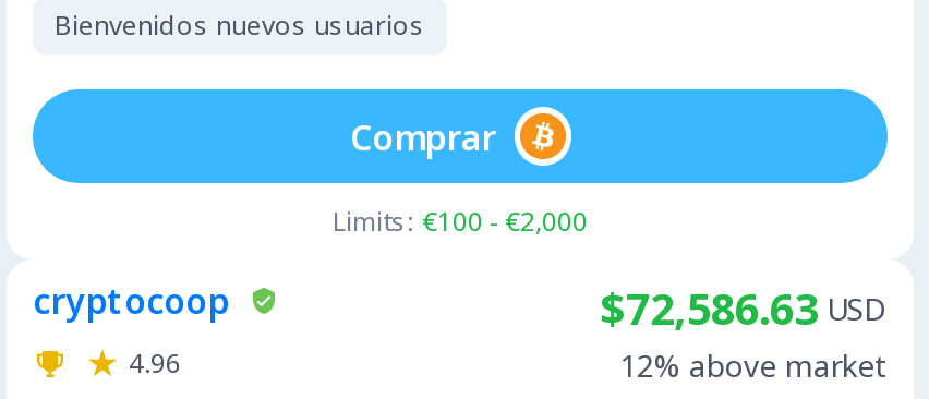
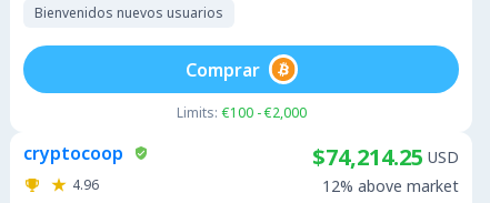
- $72,586.63 USD
+ $74,214.25 USD
